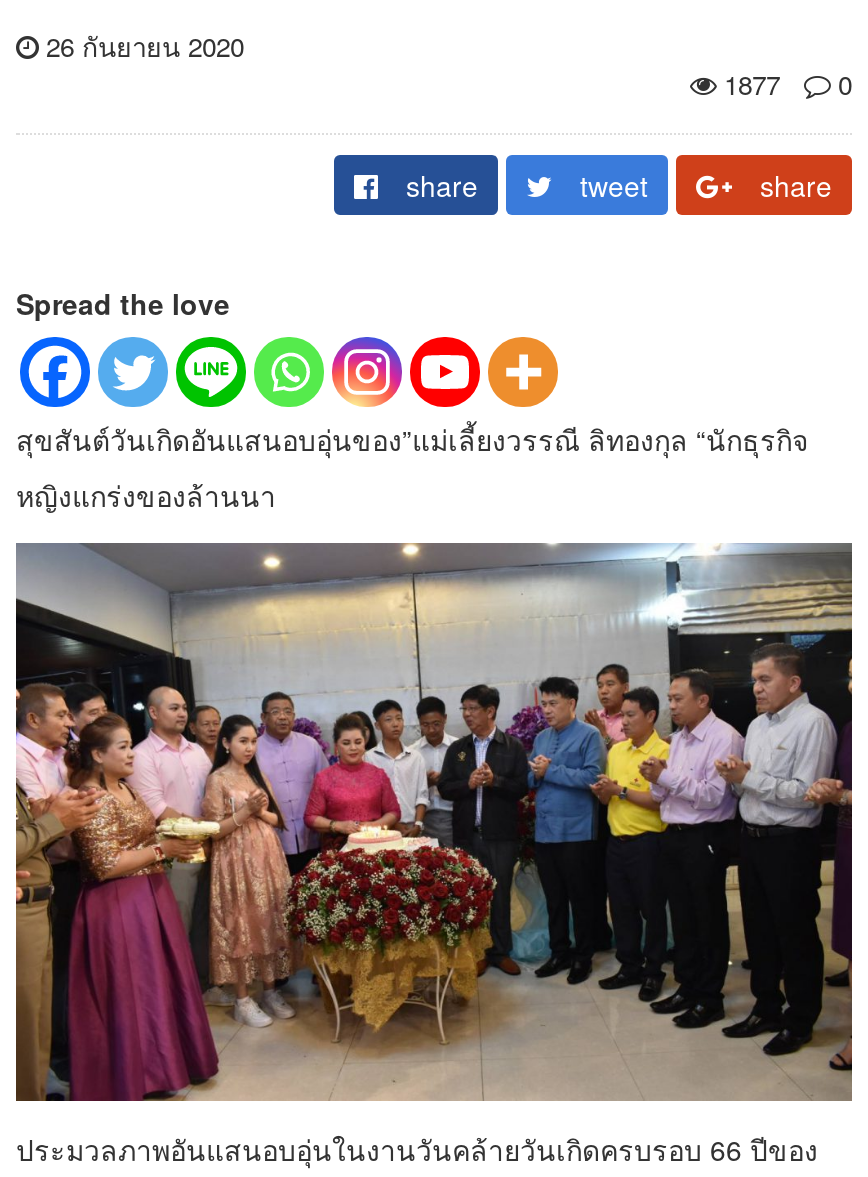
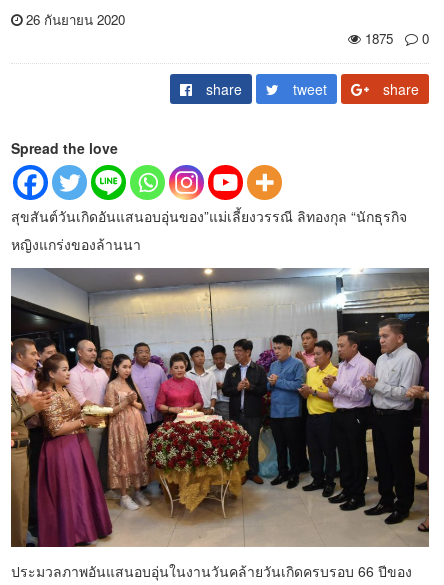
- 1877 0
+ 1875 0
